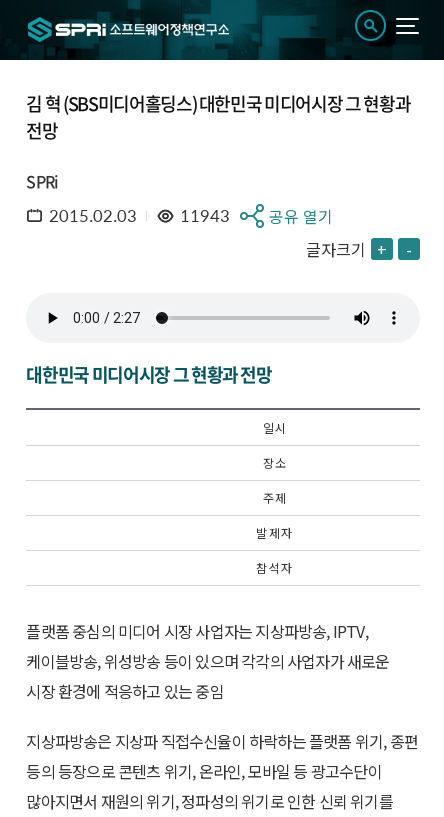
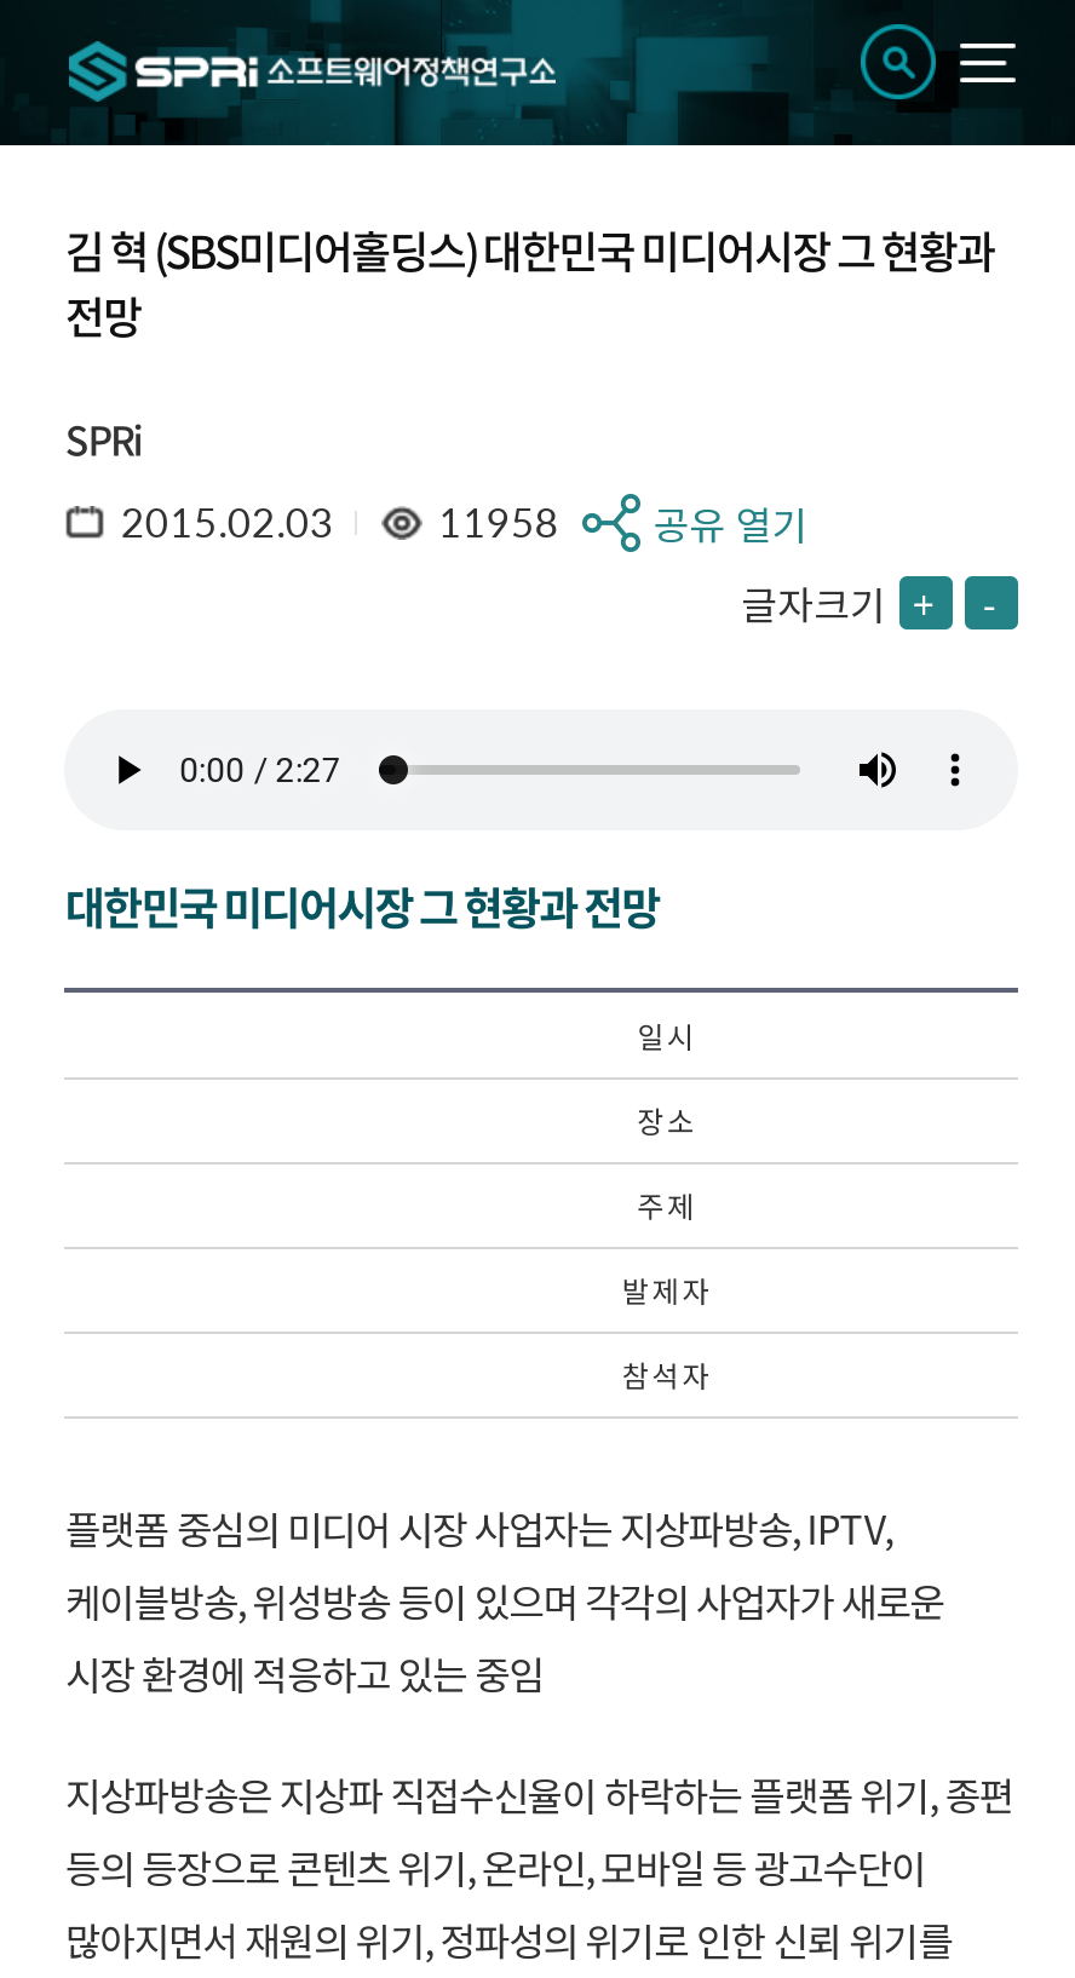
- 2015.02.03 11943 공유 열기
+ 2015.02.03 11958 공유 열기
